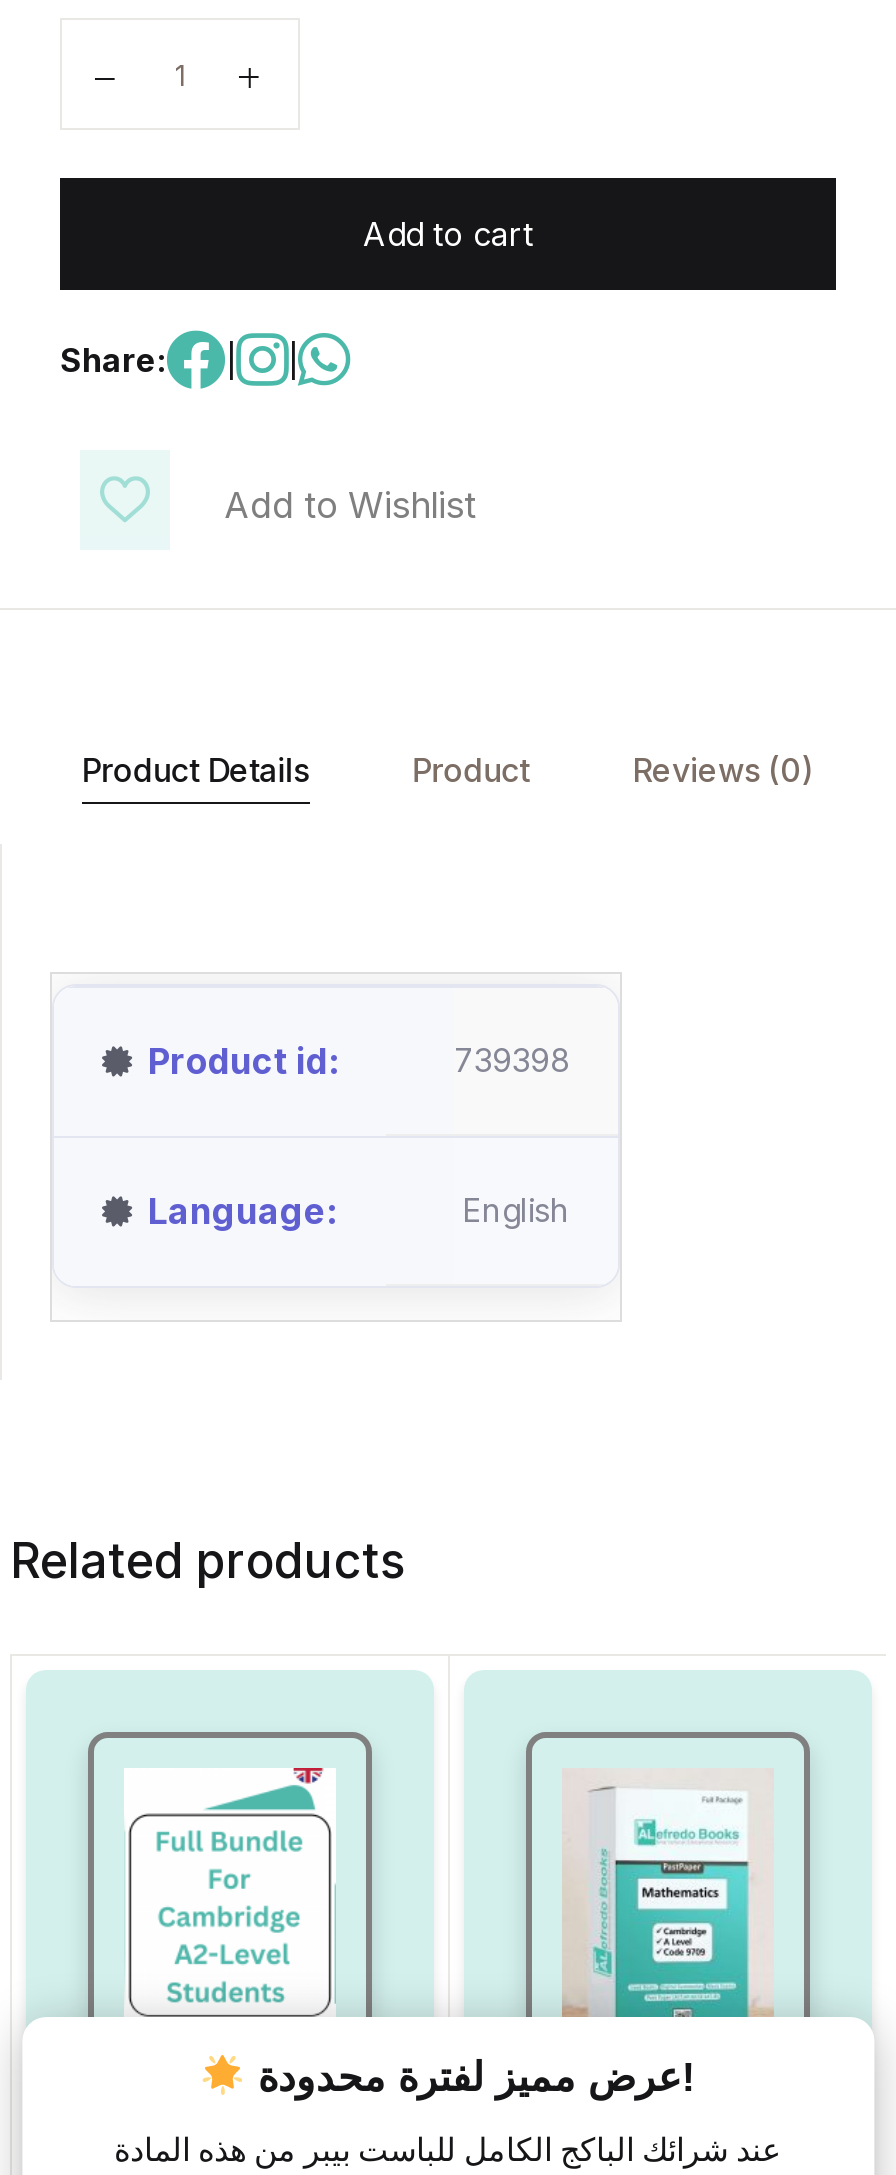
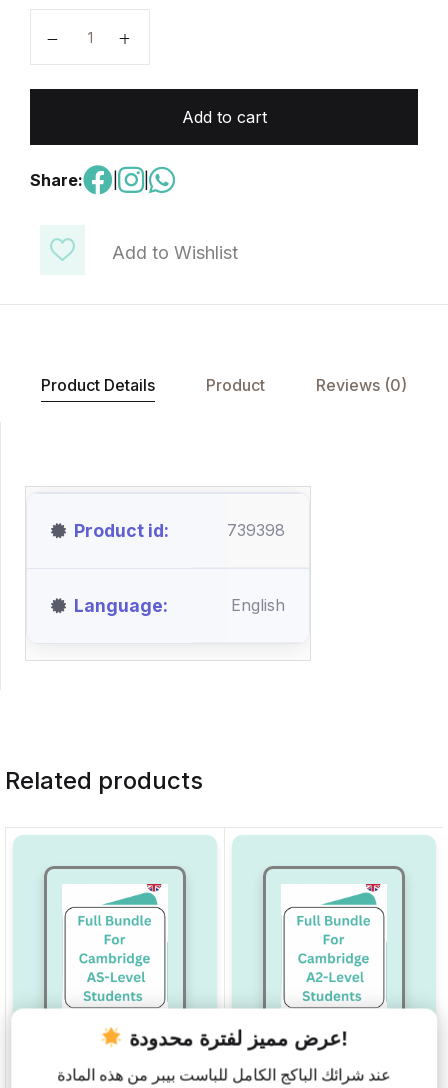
- [image]
+ [image]
